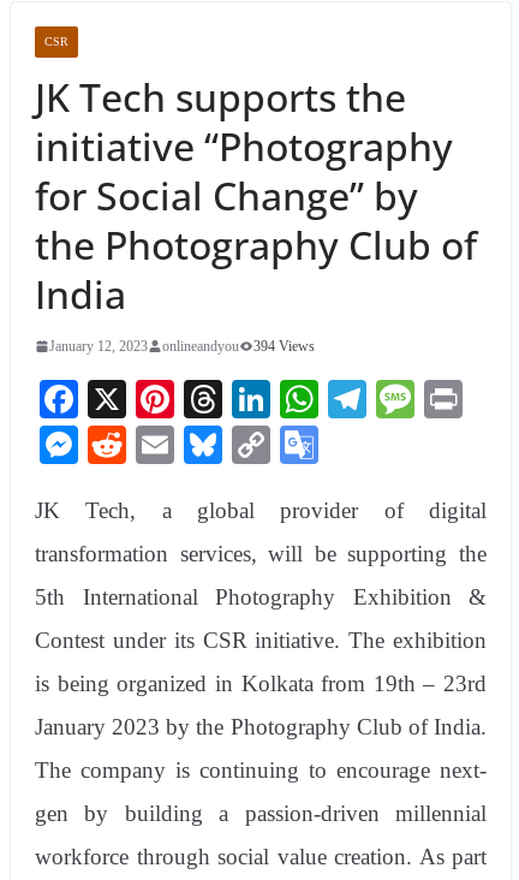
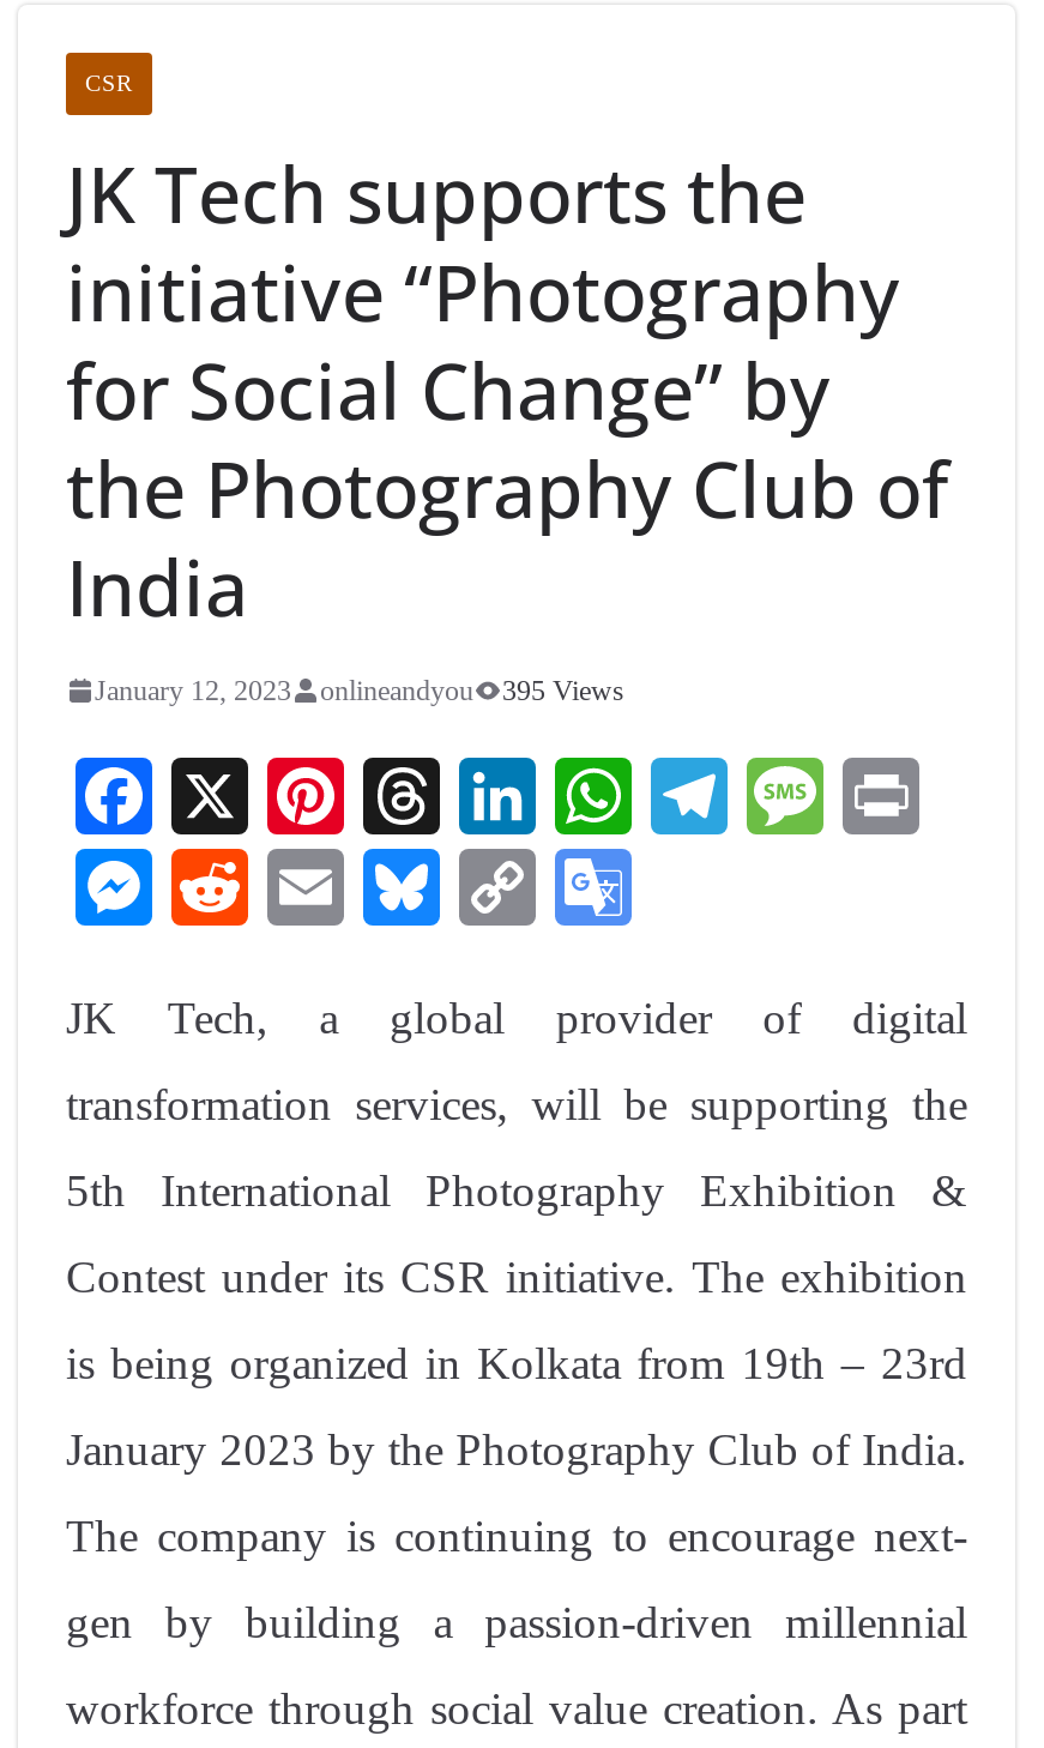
- January 12, 2023 onlineandyou 394 Views
+ January 12, 2023 onlineandyou 395 Views
